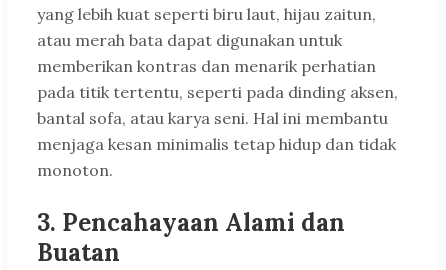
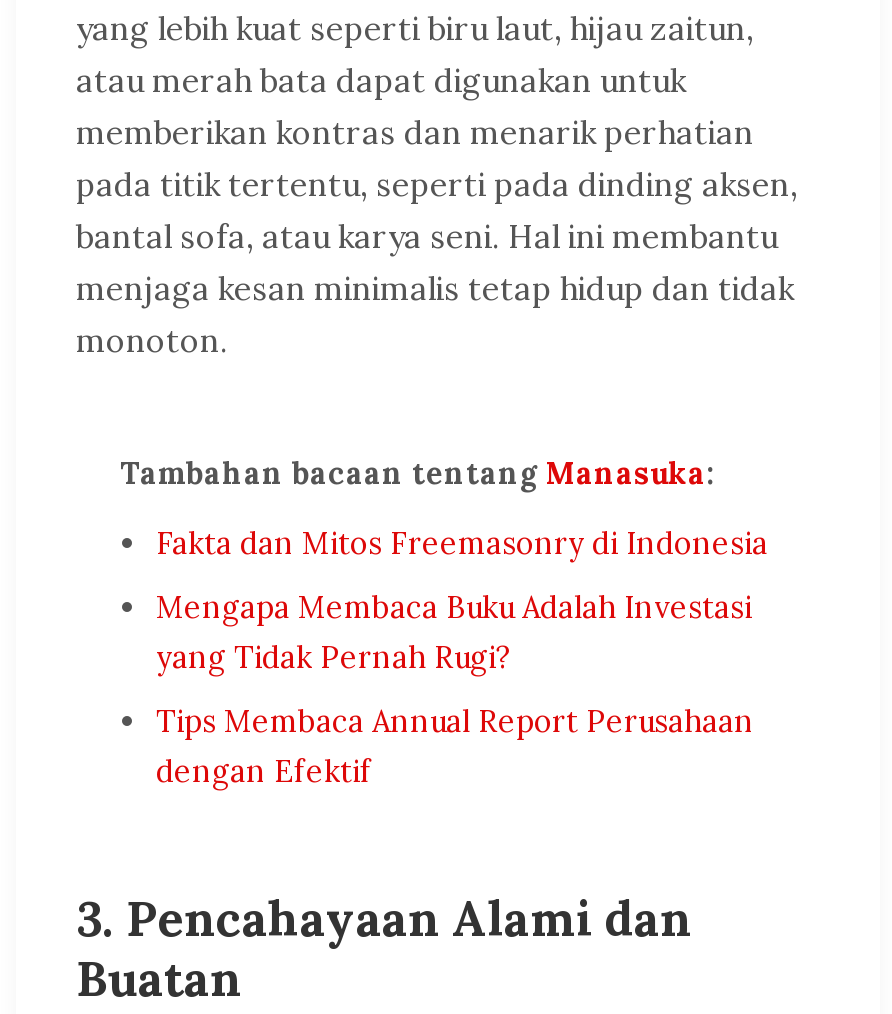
+ Tambahan bacaan tentang Manasuka:
+ Fakta dan Mitos Freemasonry di Indonesia
+ Mengapa Membaca Buku Adalah Investasi
+ yang Tidak Pernah Rugi?
+ Tips Membaca Annual Report Perusahaan
+ dengan Efektif
